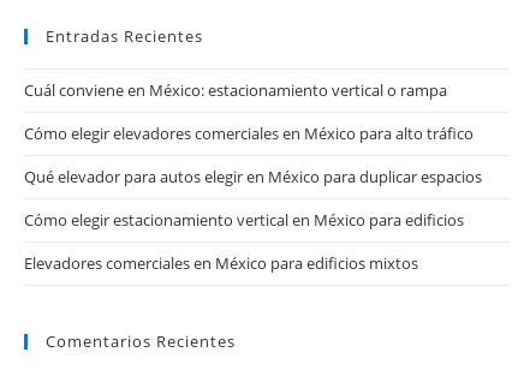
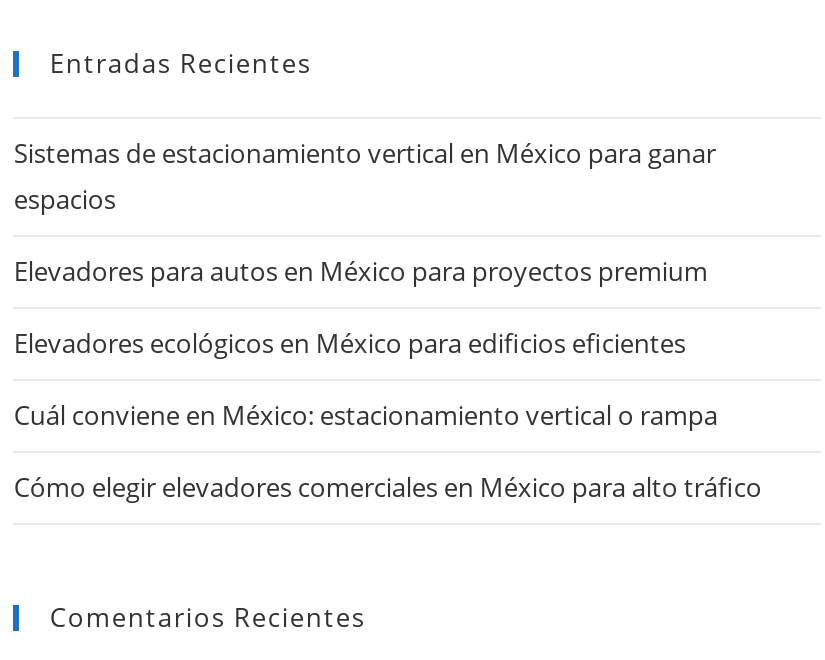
+ Sistemas de estacionamiento vertical en México para ganar
+ espacios
+ Elevadores para autos en México para proyectos premium
+ Elevadores ecológicos en México para edificios eficientes

moved down: Cuál conviene en México: estacionamiento vertical o rampa | Cómo elegir elevadores comerciales en México para alto tráfico

- Qué elevador para autos elegir en México para duplicar espacios
- Cómo elegir estacionamiento vertical en México para edificios
- Elevadores comerciales en México para edificios mixtos
